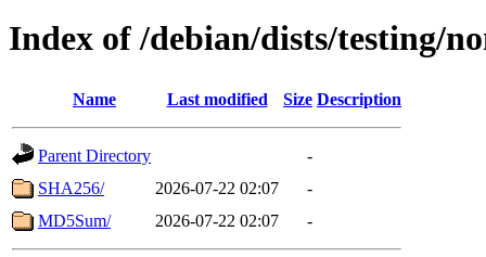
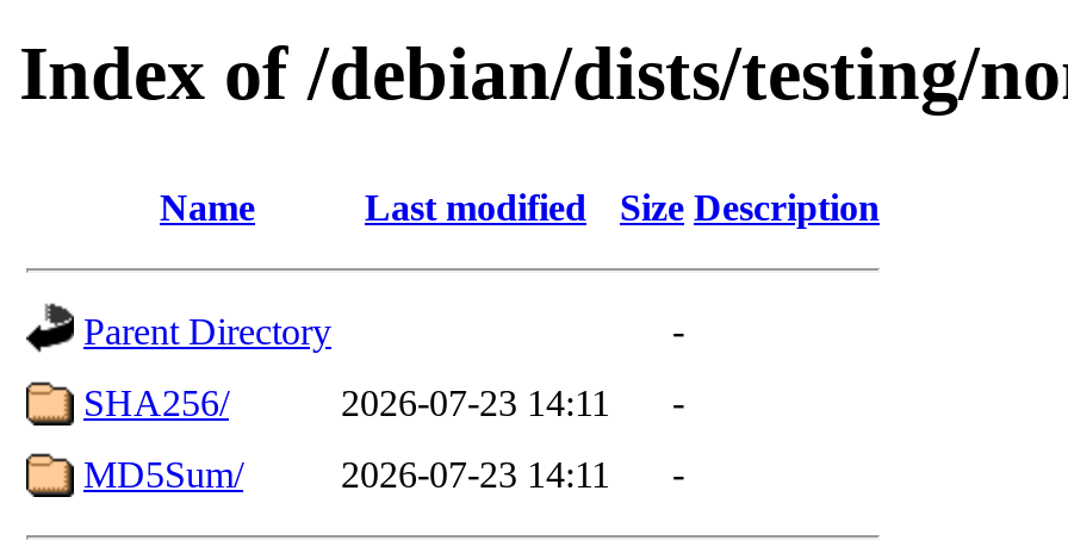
- 2026-07-22 02:07
+ 2026-07-23 14:11

- 2026-07-22 02:07
+ 2026-07-23 14:11
